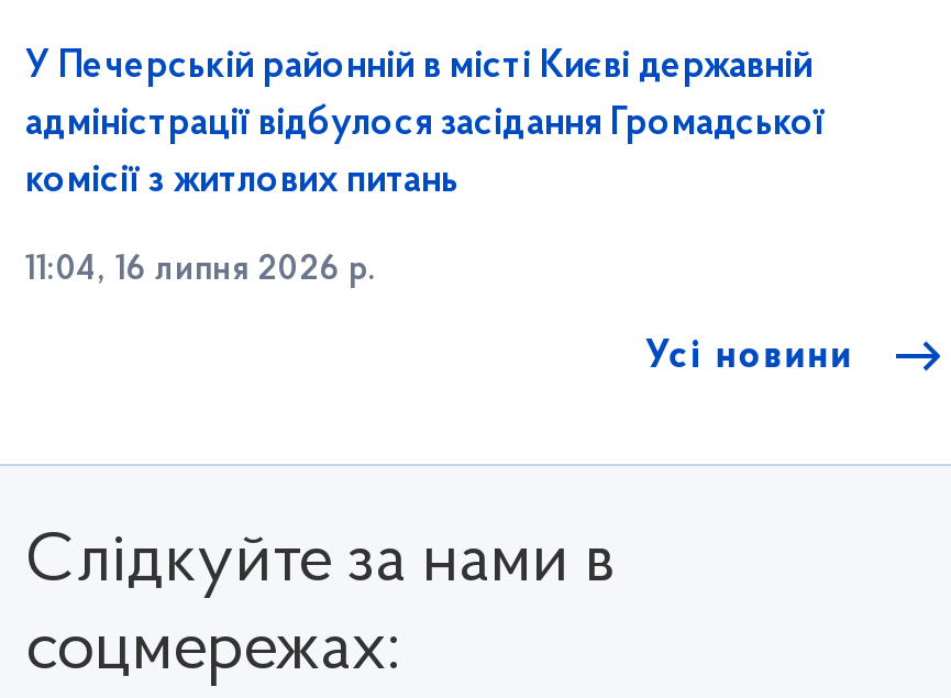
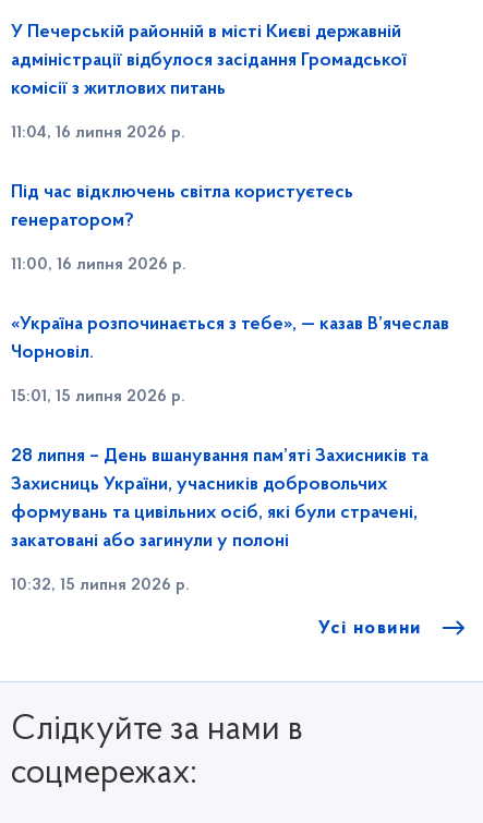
+ Під час відключень світла користуєтесь
+ генератором?
+ 11:00, 16 липня 2026 р.
+ «Україна розпочинається з тебе», — казав В’ячеслав
+ Чорновіл.
+ 15:01, 15 липня 2026 р.
+ 28 липня – День вшанування пам’яті Захисників та
+ Захисниць України, учасників добровольчих
+ формувань та цивільних осіб, які були страчені,
+ закатовані або загинули у полоні
+ 10:32, 15 липня 2026 р.
